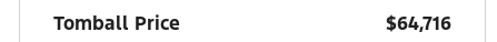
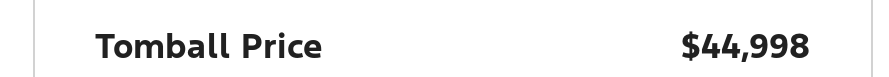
- $64,716
+ $44,998
